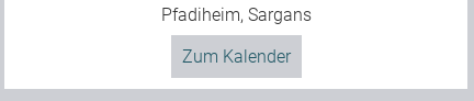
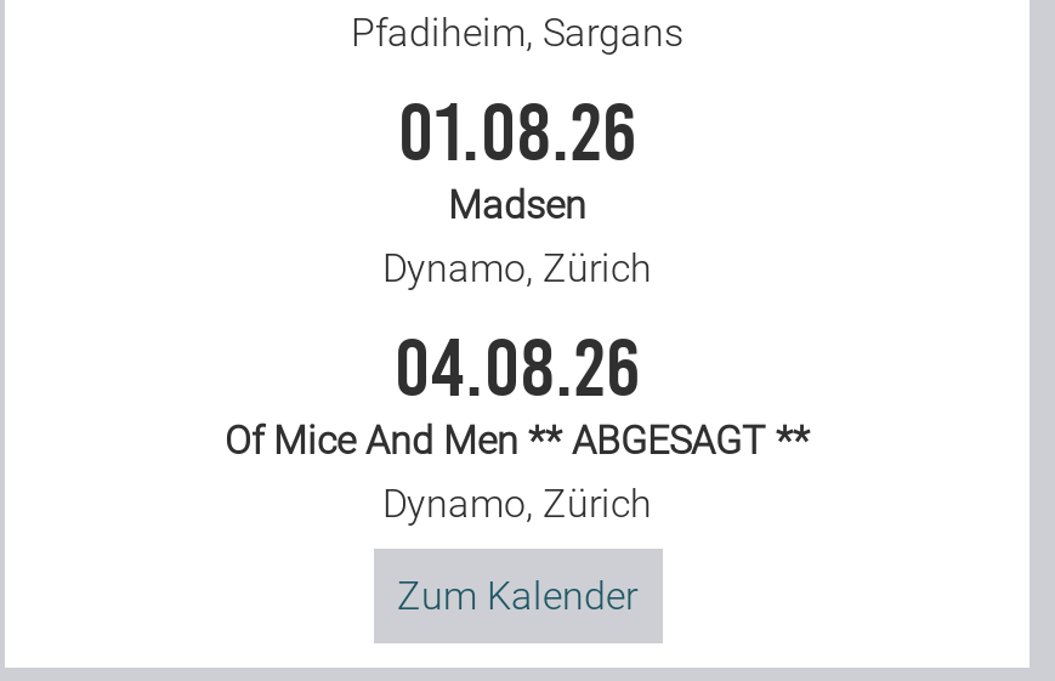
+ 01.08.26
+ Madsen
+ Dynamo, Zürich
+ 04.08.26
+ Of Mice And Men ** ABGESAGT **
+ Dynamo, Zürich
